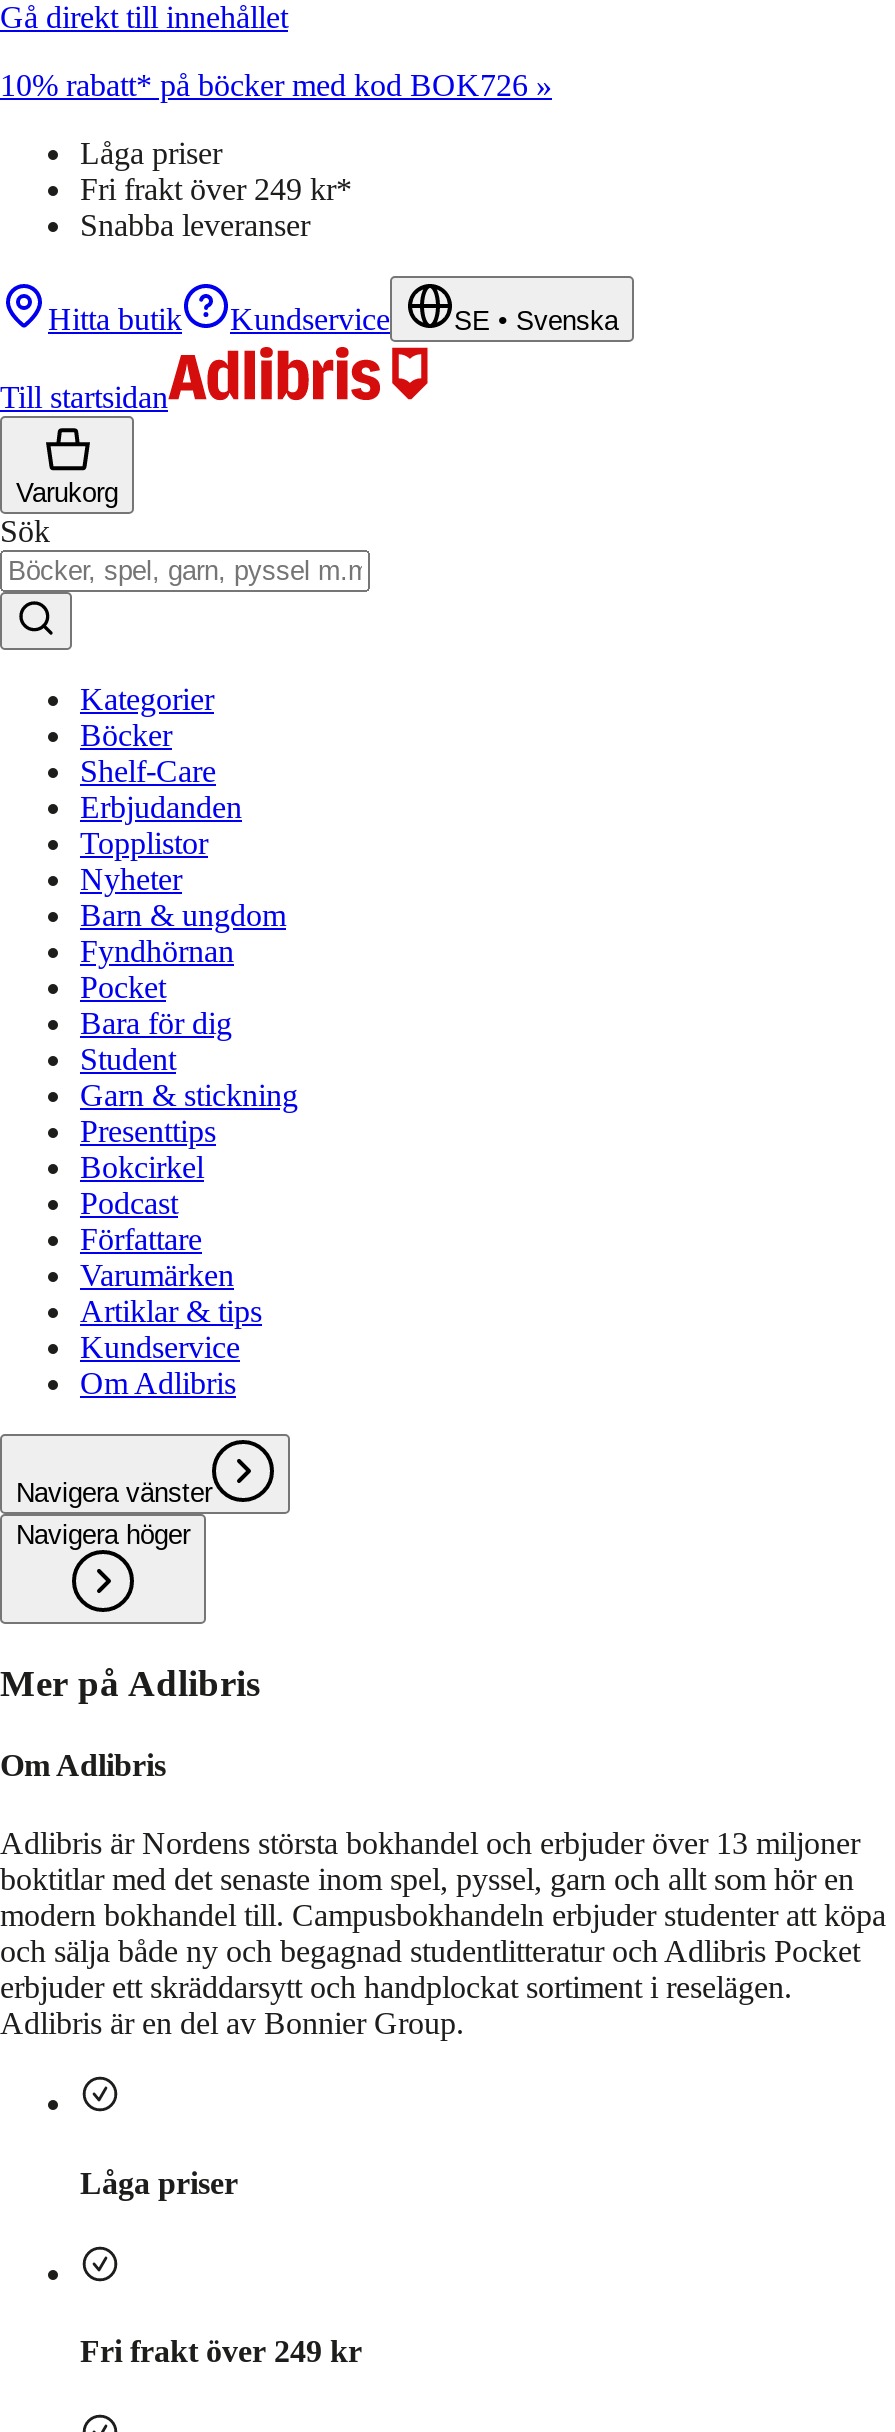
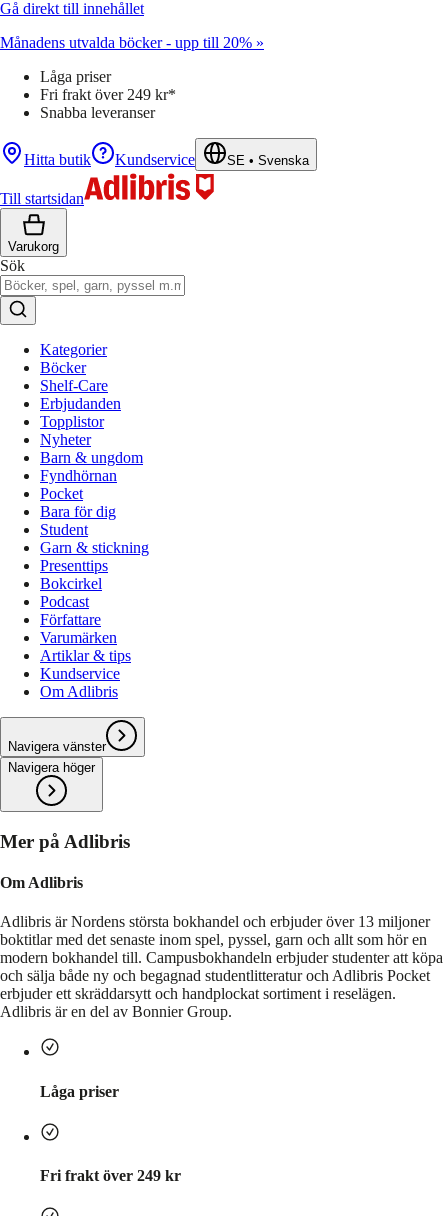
- 10% rabatt* på böcker med kod BOK726 »
+ Månadens utvalda böcker - upp till 20% »
